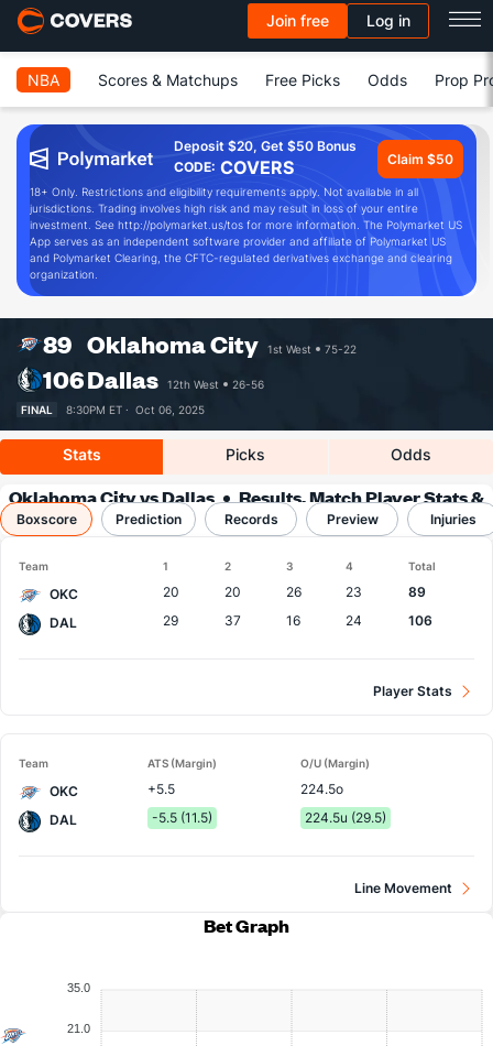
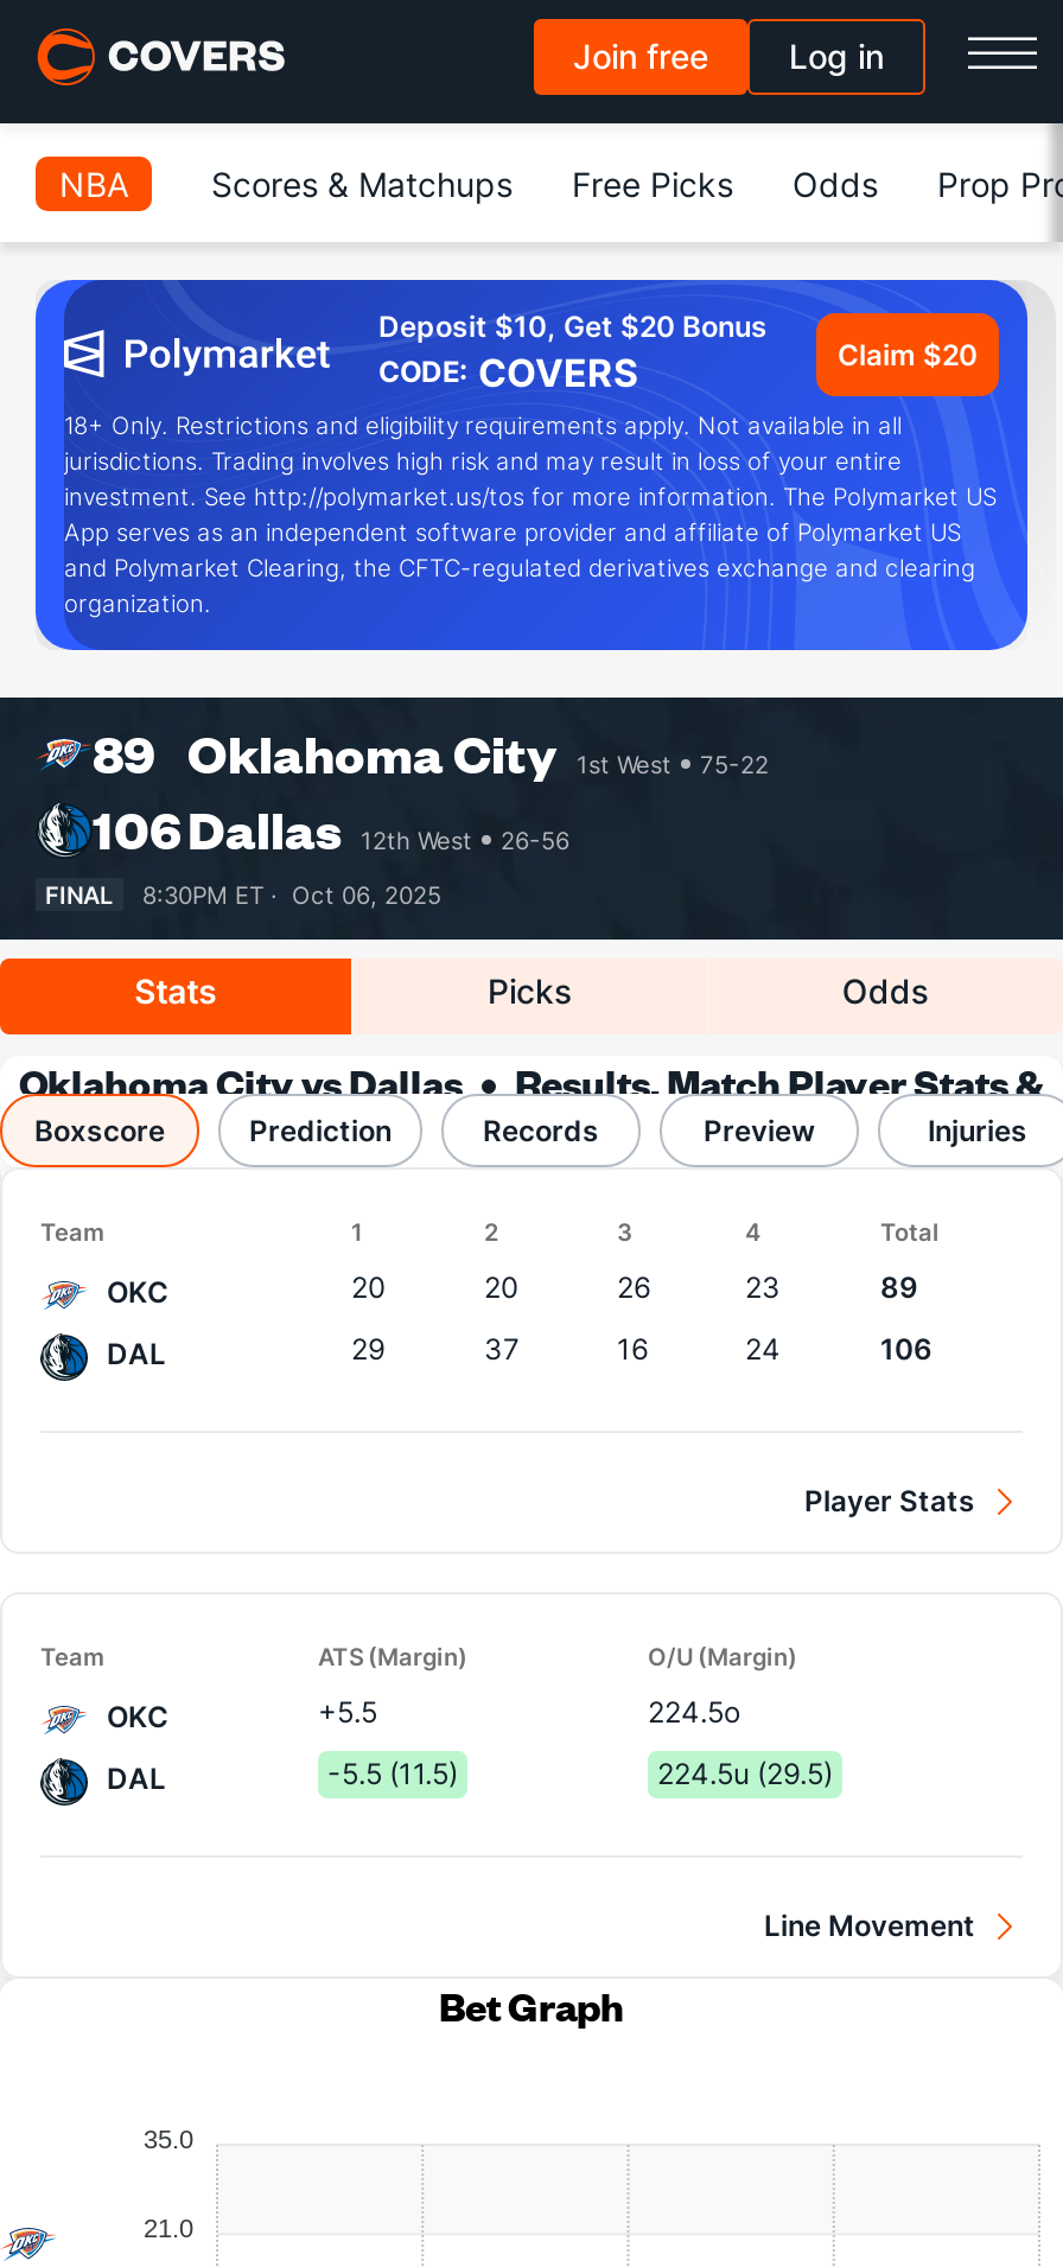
- Deposit $20, Get $50 Bonus
+ Deposit $10, Get $20 Bonus

- Claim $50
+ Claim $20
